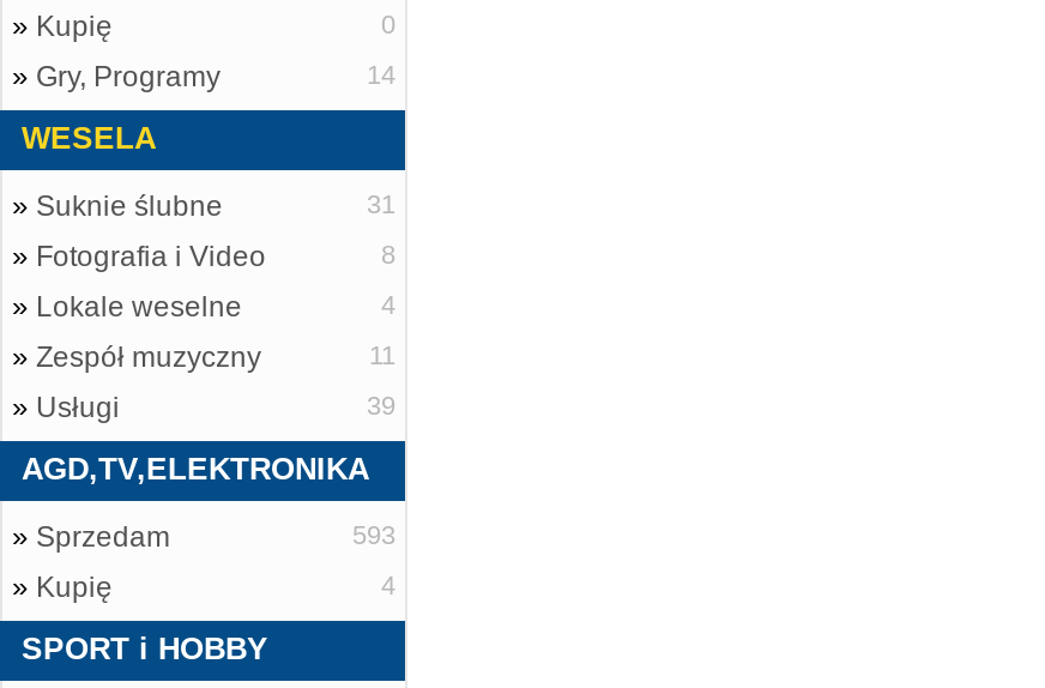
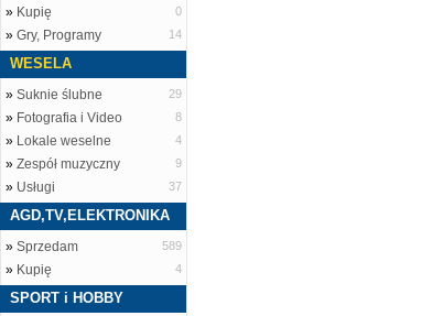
- 31
+ 29

- 11
+ 9

- 39
+ 37

- 593
+ 589
